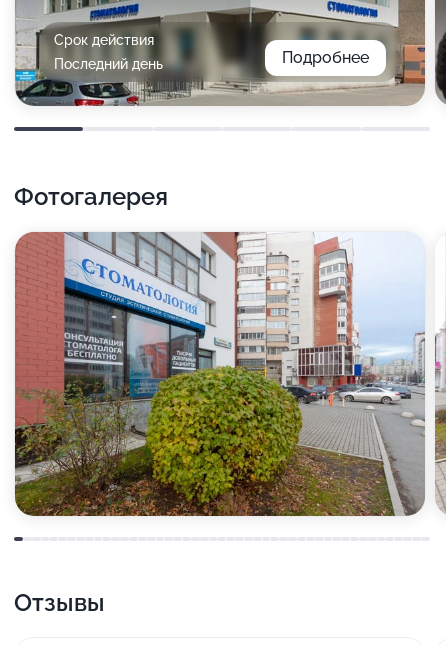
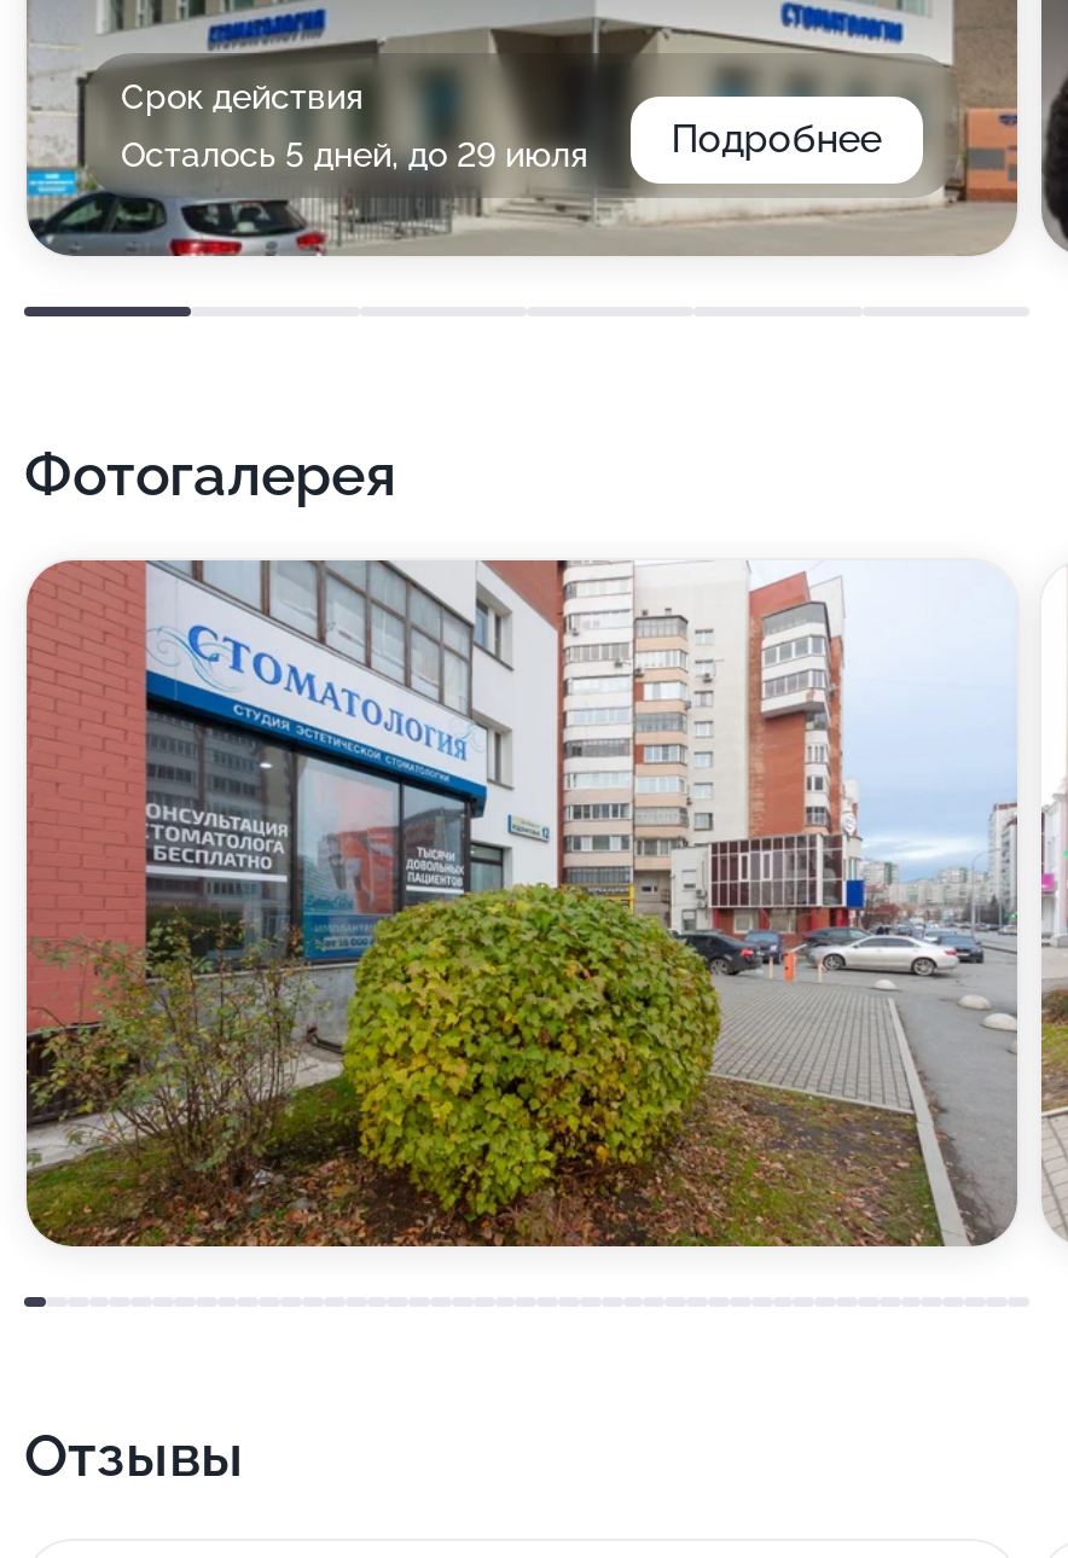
- Последний день
+ Осталось 5 дней, до 29 июля
